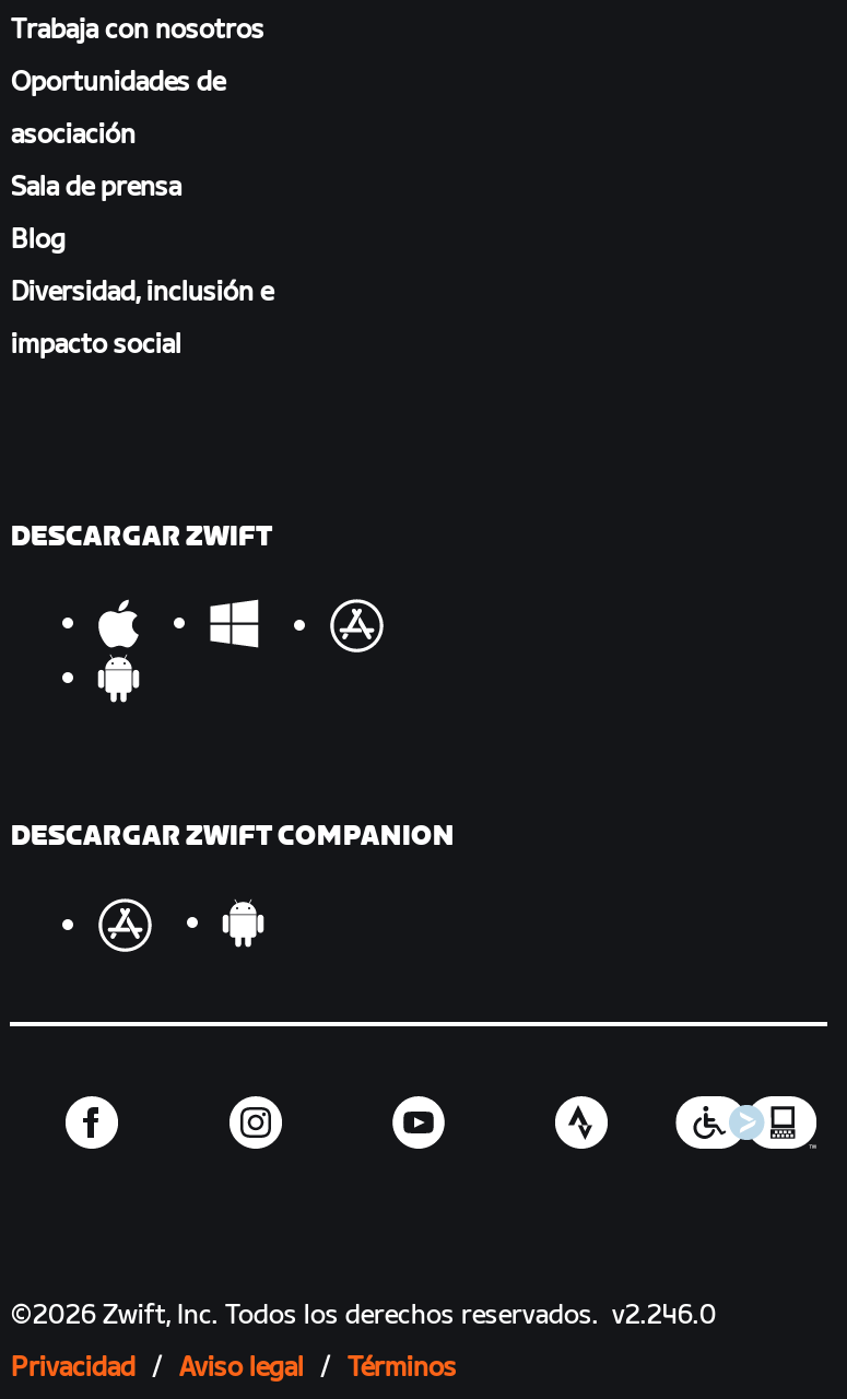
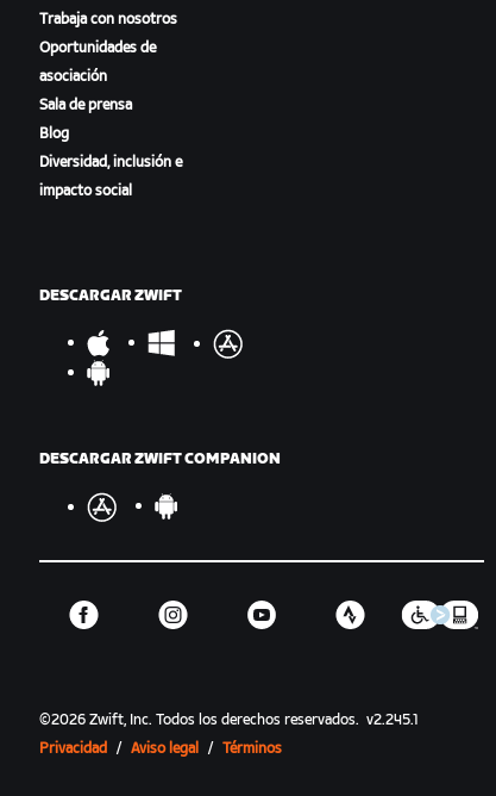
- ©2026 Zwift, Inc. Todos los derechos reservados. v2.246.0
+ ©2026 Zwift, Inc. Todos los derechos reservados. v2.245.1
